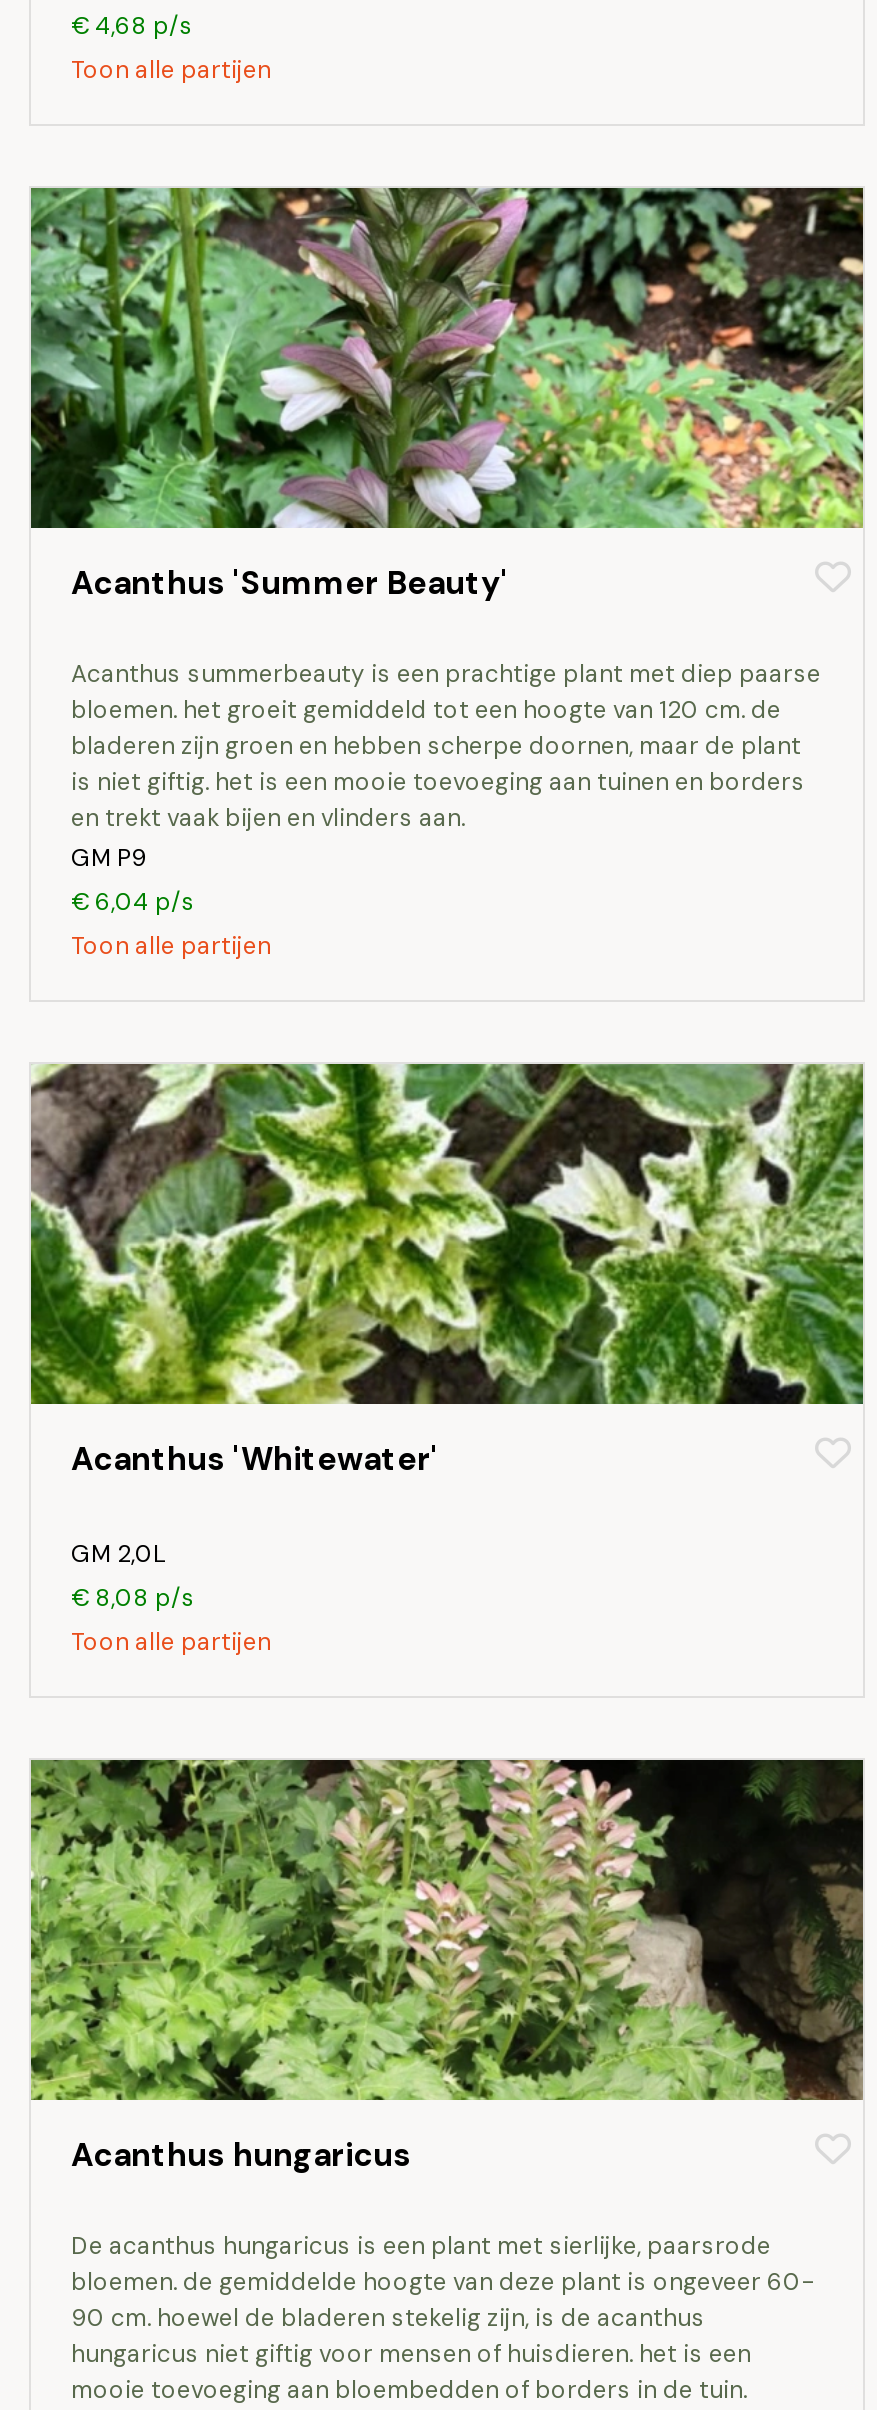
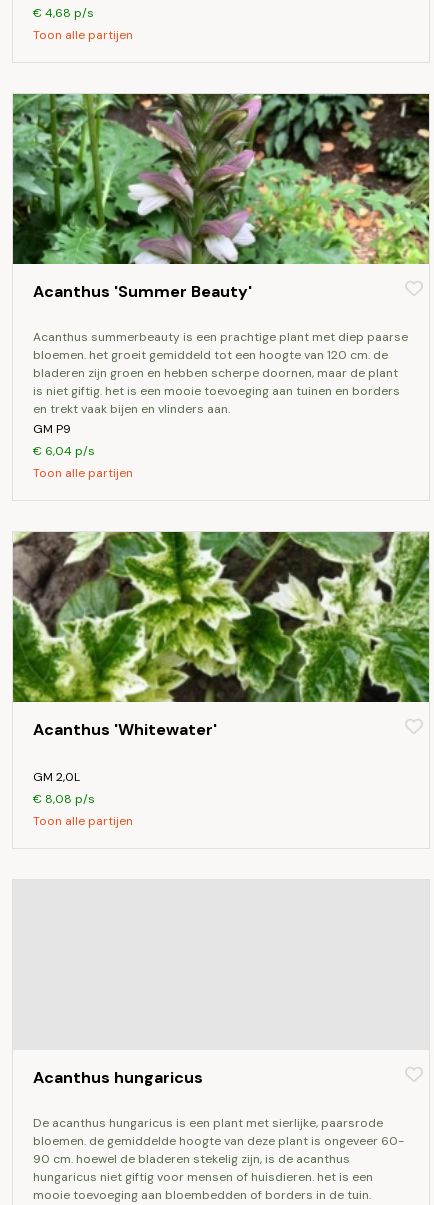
- [image]
